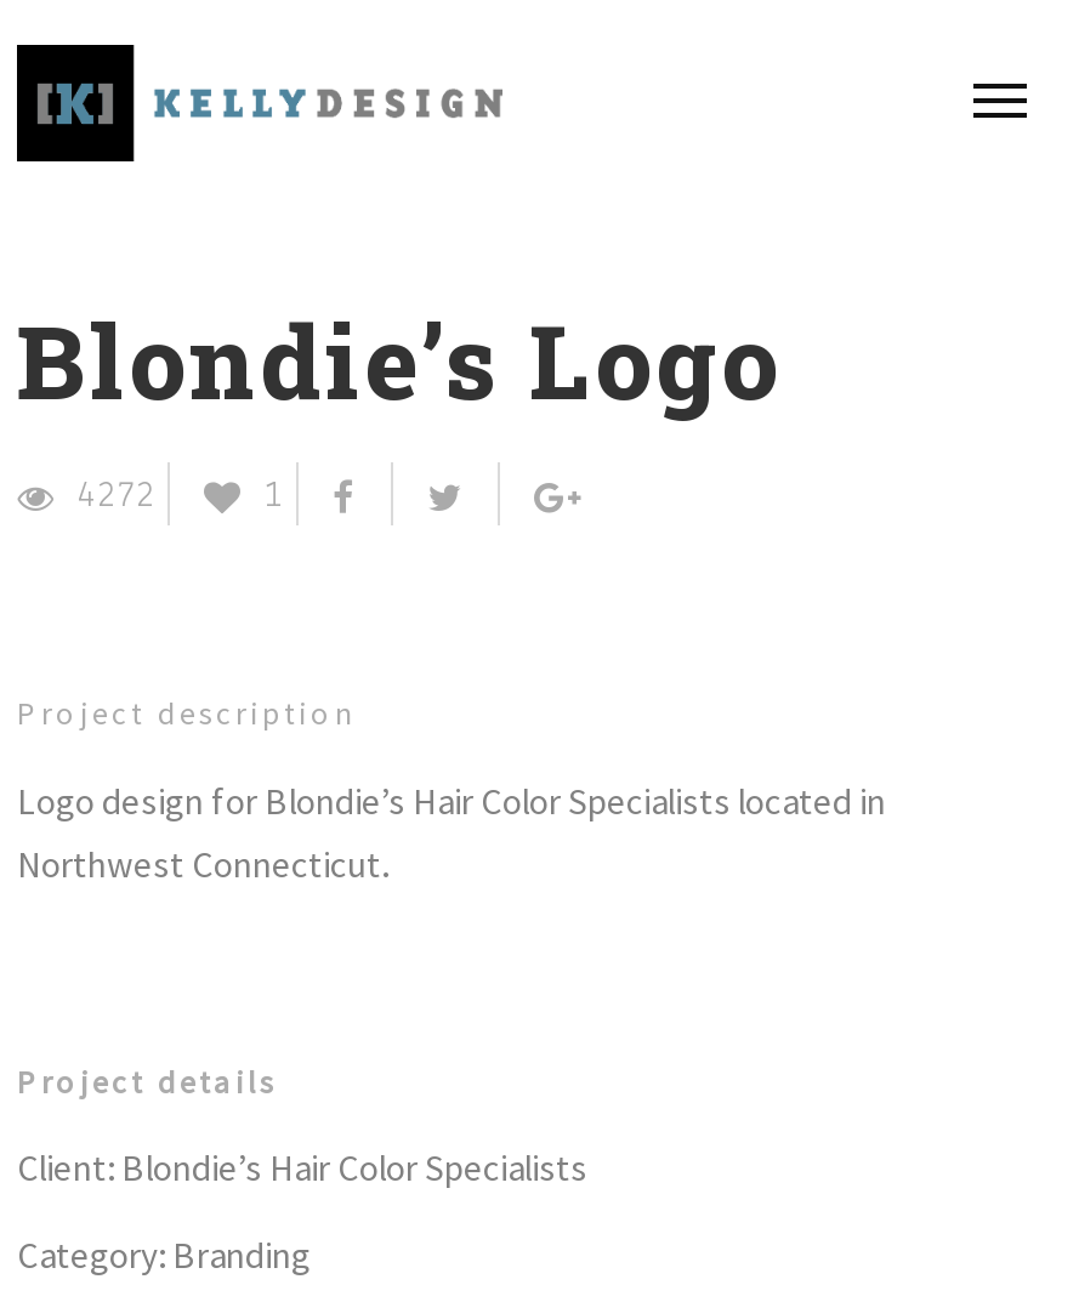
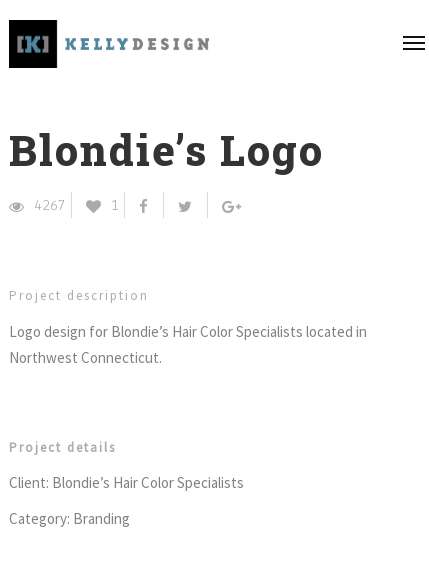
- 4272
+ 4267
